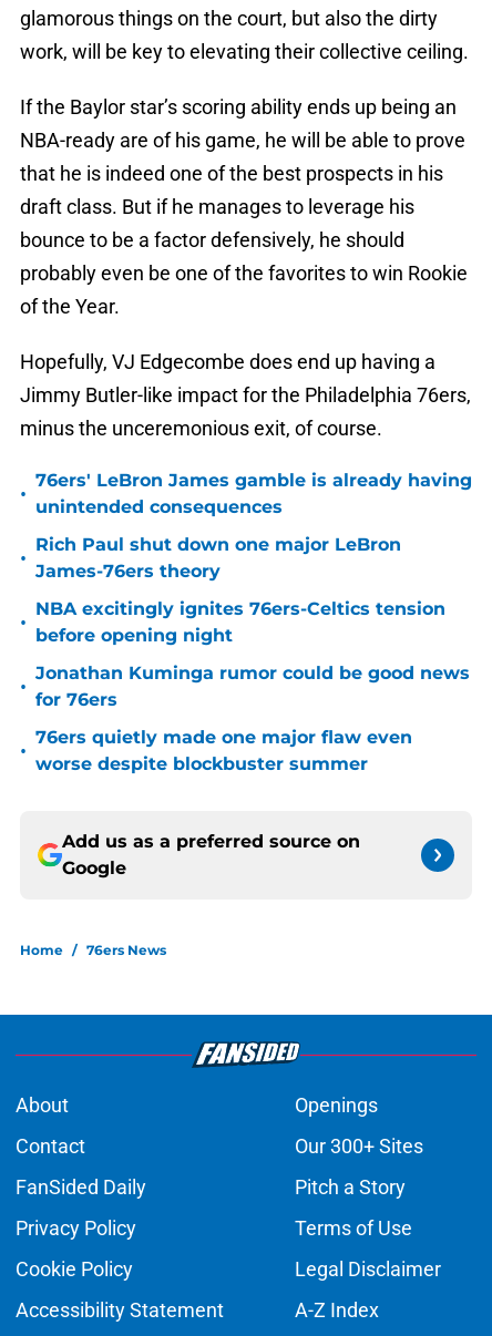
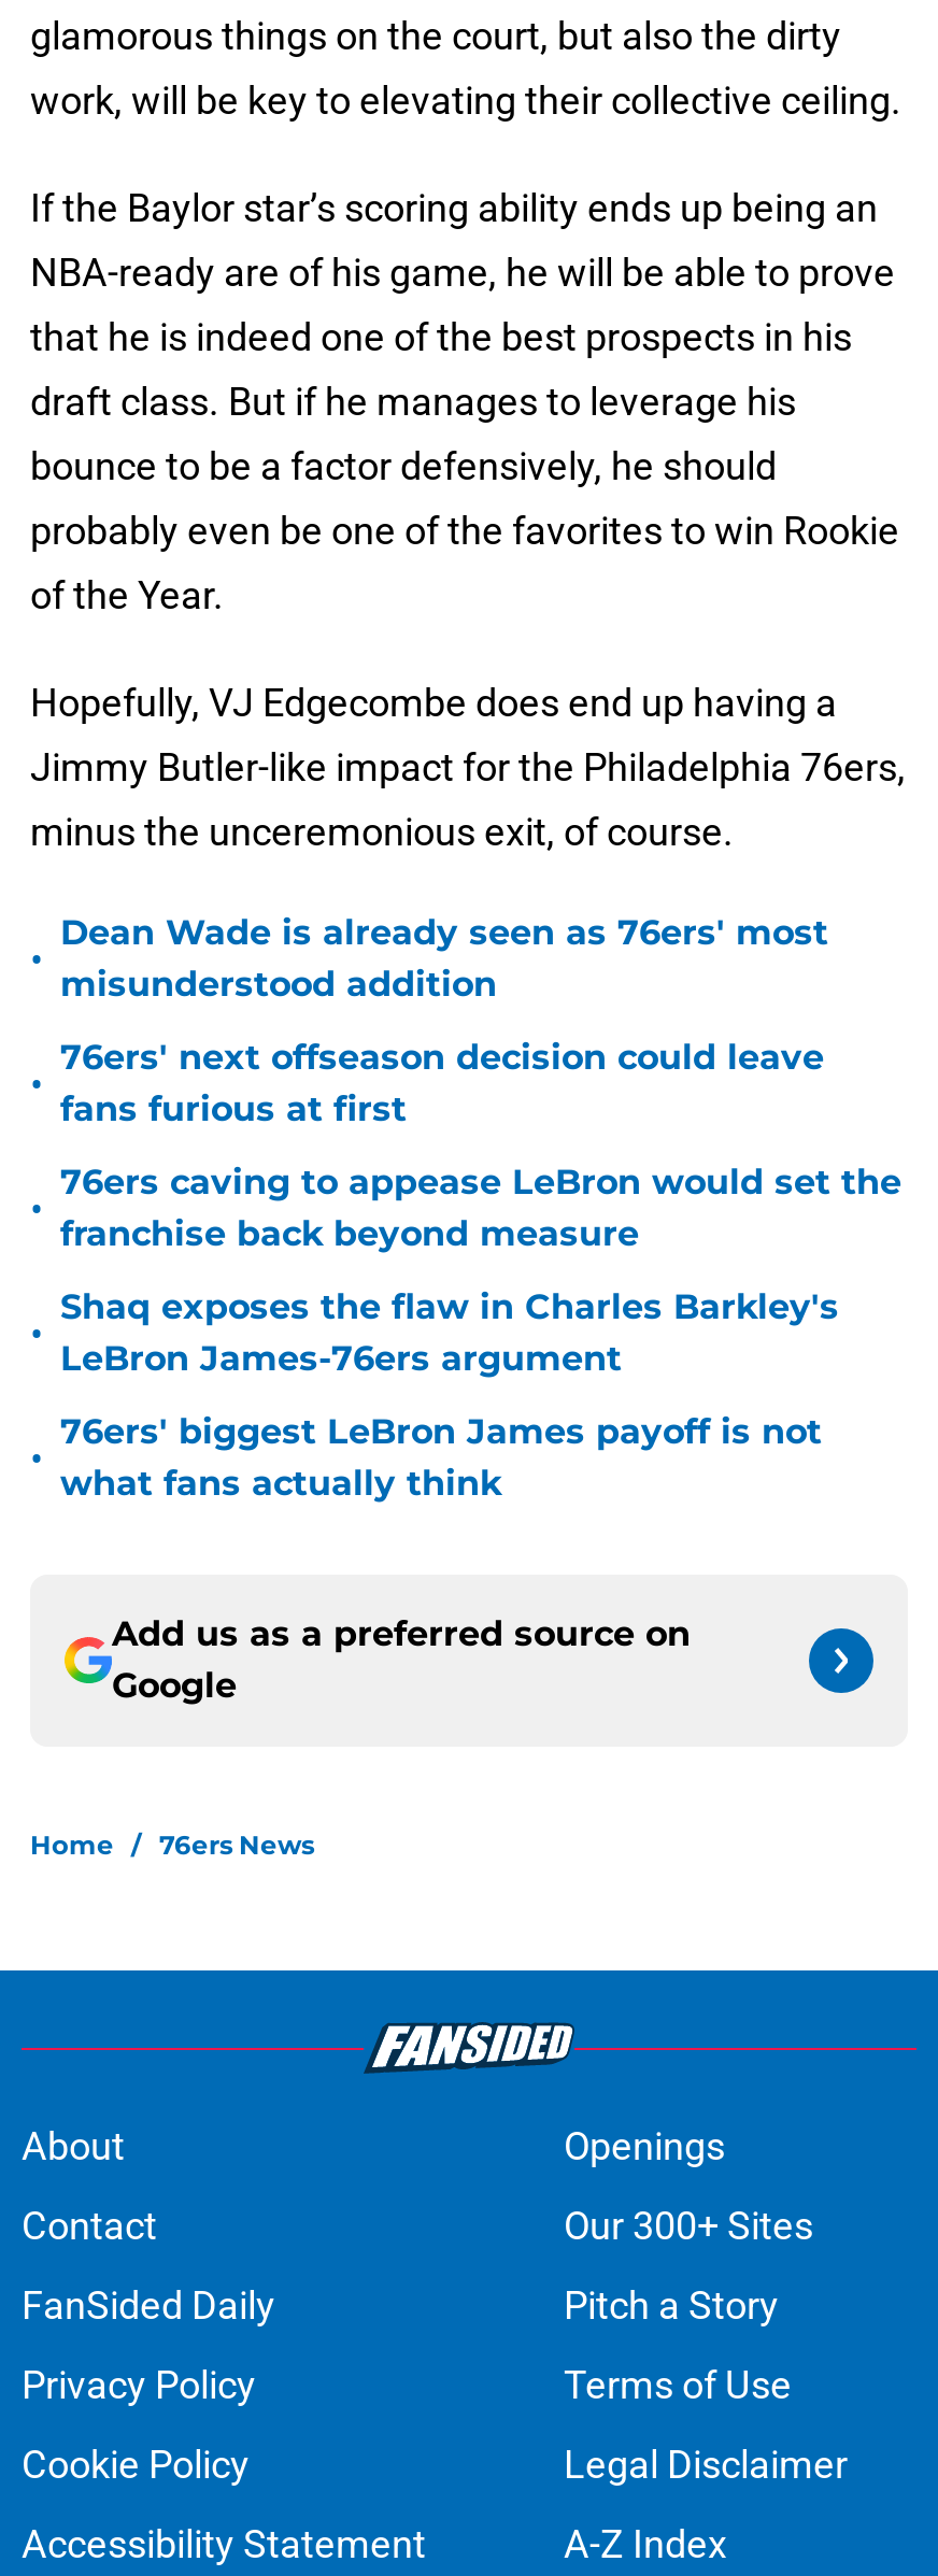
- 76ers' LeBron James gamble is already having
- unintended consequences
+ Dean Wade is already seen as 76ers' most
+ misunderstood addition

- Rich Paul shut down one major LeBron
- James-76ers theory
+ 76ers' next offseason decision could leave
+ fans furious at first

- NBA excitingly ignites 76ers-Celtics tension
- before opening night
+ 76ers caving to appease LeBron would set the
+ franchise back beyond measure

- Jonathan Kuminga rumor could be good news
- for 76ers
+ Shaq exposes the flaw in Charles Barkley's
+ LeBron James-76ers argument

- 76ers quietly made one major flaw even
- worse despite blockbuster summer
+ 76ers' biggest LeBron James payoff is not
+ what fans actually think
